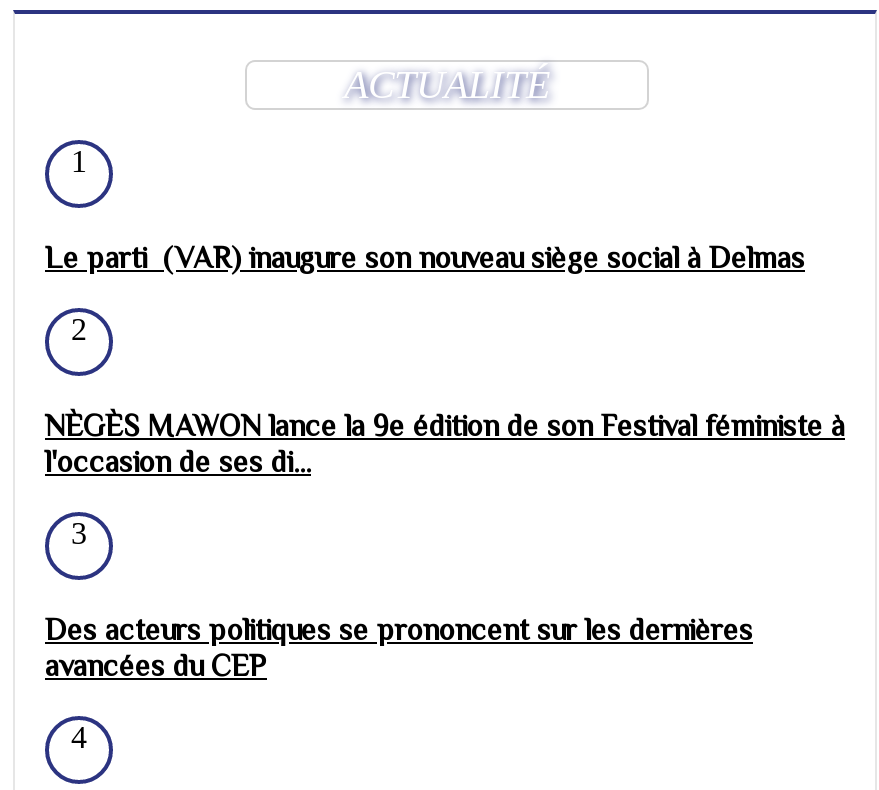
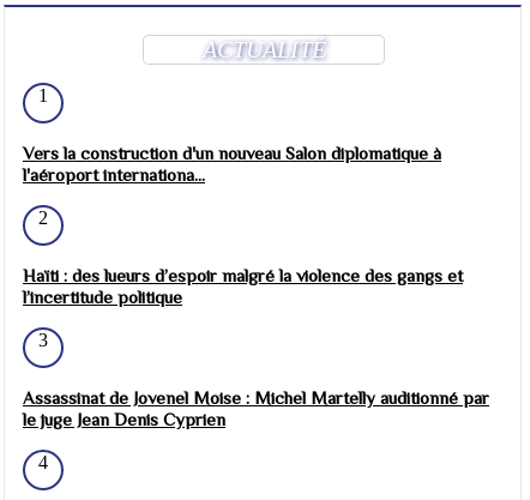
- Le parti (VAR) inaugure son nouveau siège social à Delmas
+ Vers la construction d'un nouveau Salon diplomatique à
+ l'aéroport internationa...

- NÈGÈS MAWON lance la 9e édition de son Festival féministe à
- l'occasion de ses di...
+ Haïti : des lueurs d’espoir malgré la violence des gangs et
+ l’incertitude politique

- Des acteurs politiques se prononcent sur les dernières
- avancées du CEP
+ Assassinat de Jovenel Moise : Michel Martelly auditionné par
+ le juge Jean Denis Cyprien
